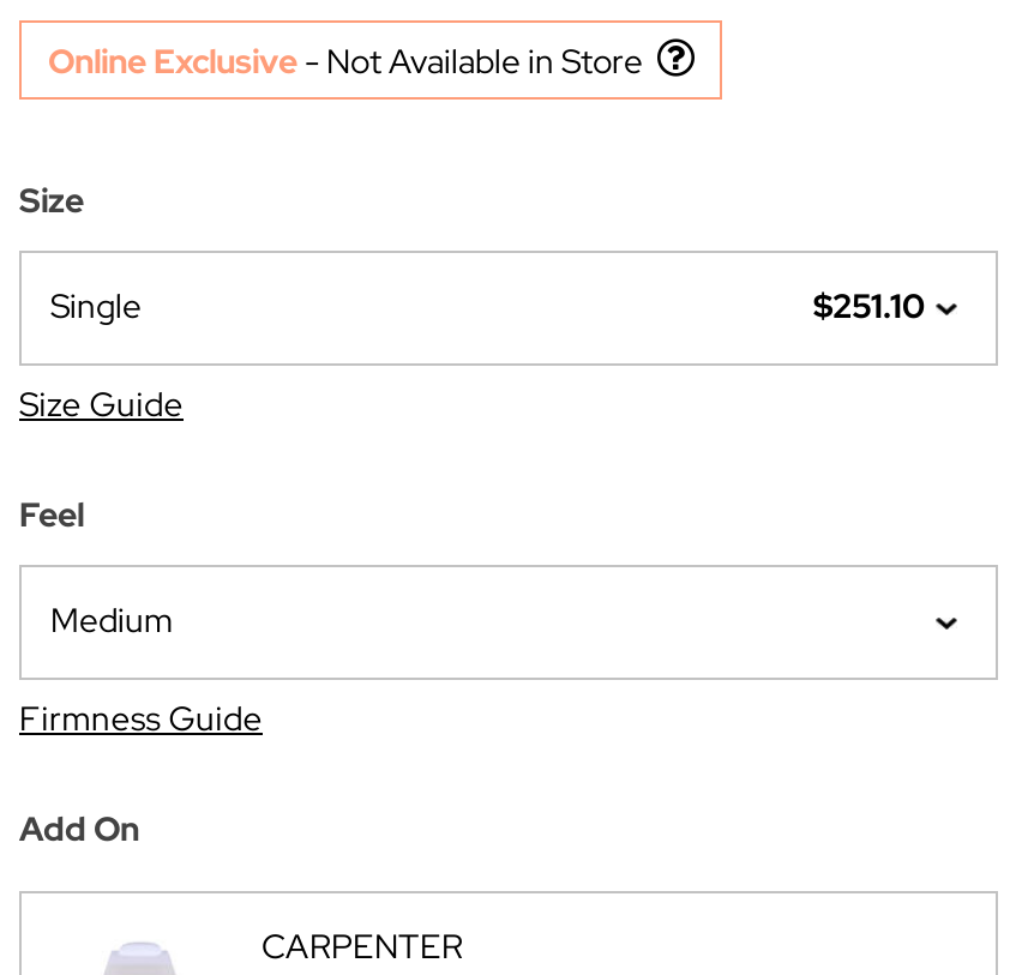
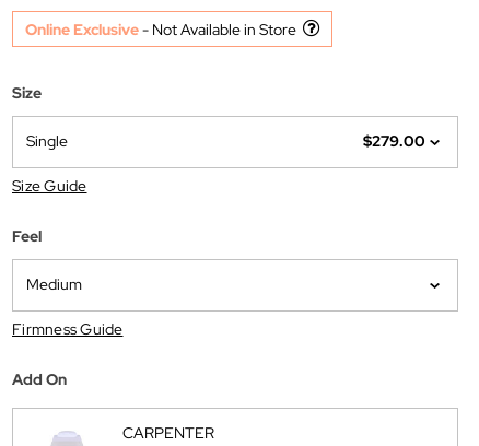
- $251.10
+ $279.00
